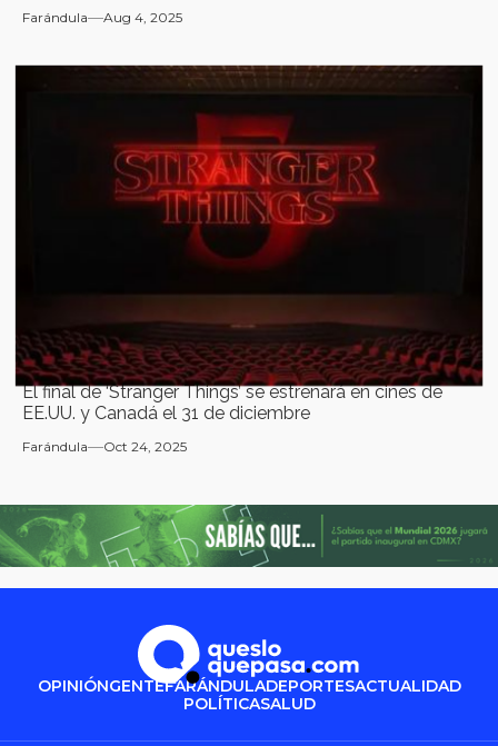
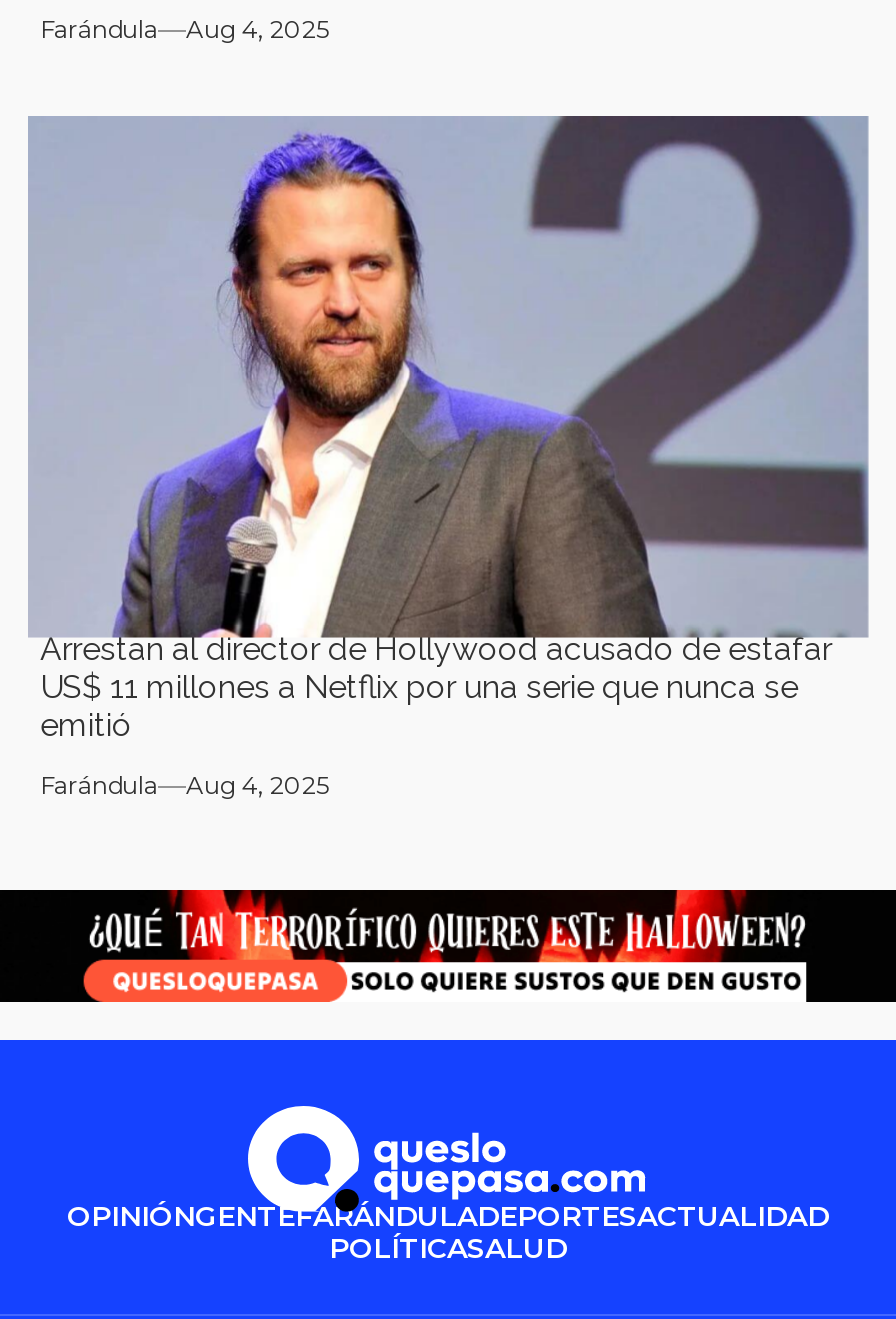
- [image]
- El final de ‘Stranger Things’ se estrenará en cines de
- EE.UU. y Canadá el 31 de diciembre
+ [image]
+ Arrestan al director de Hollywood acusado de estafar
+ US$ 11 millones a Netflix por una serie que nunca se
+ emitió

- Farándula Oct 24, 2025
+ Farándula Aug 4, 2025

- [image]
+ [image]
